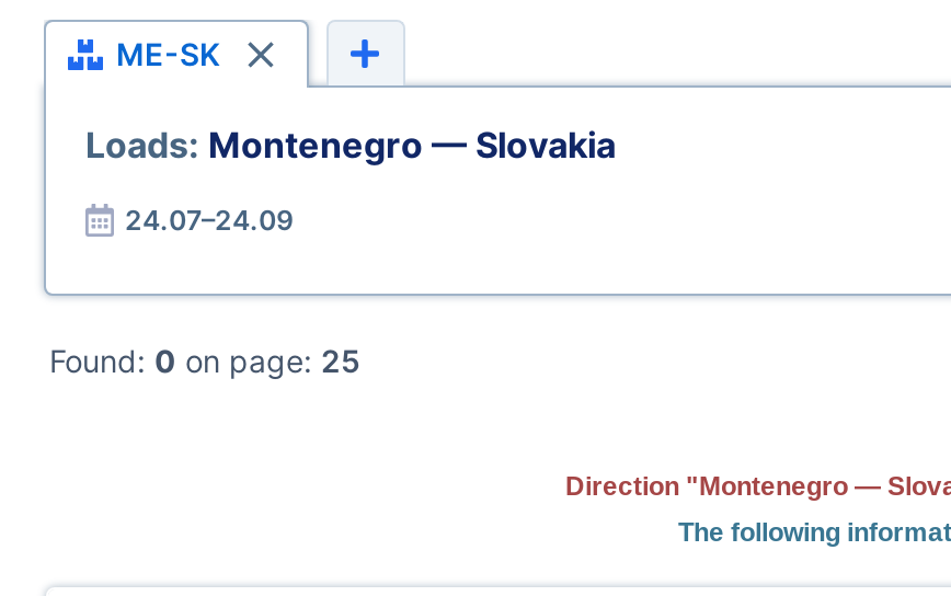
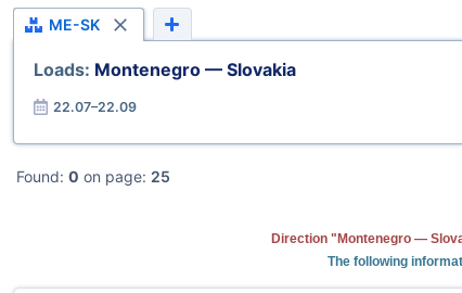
- 24.07–24.09
+ 22.07–22.09
